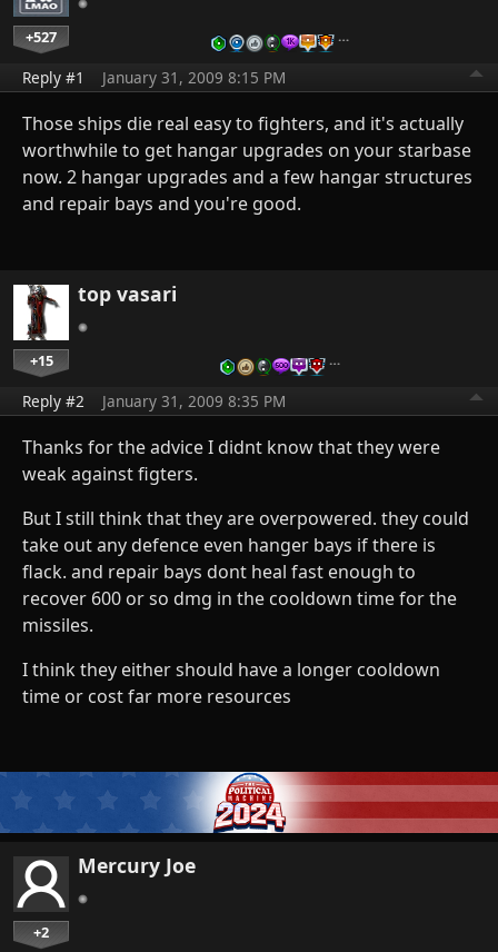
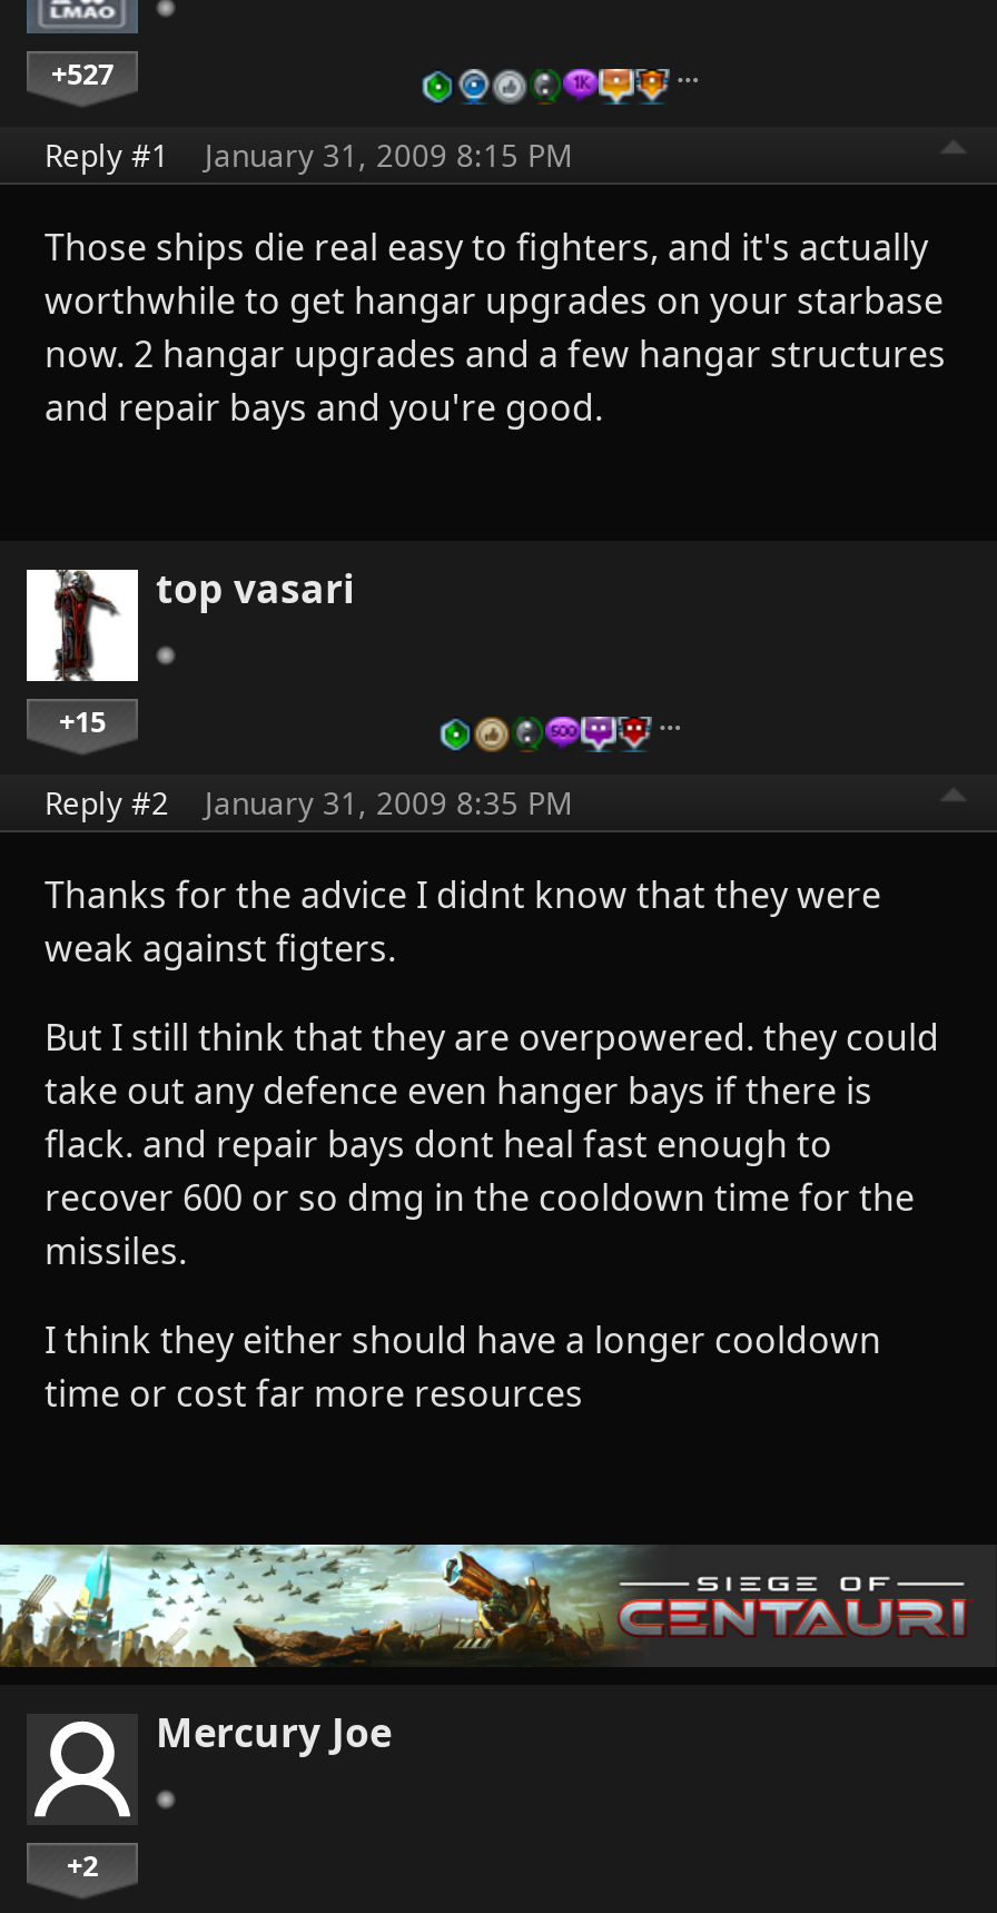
- [image]
+ [image]
